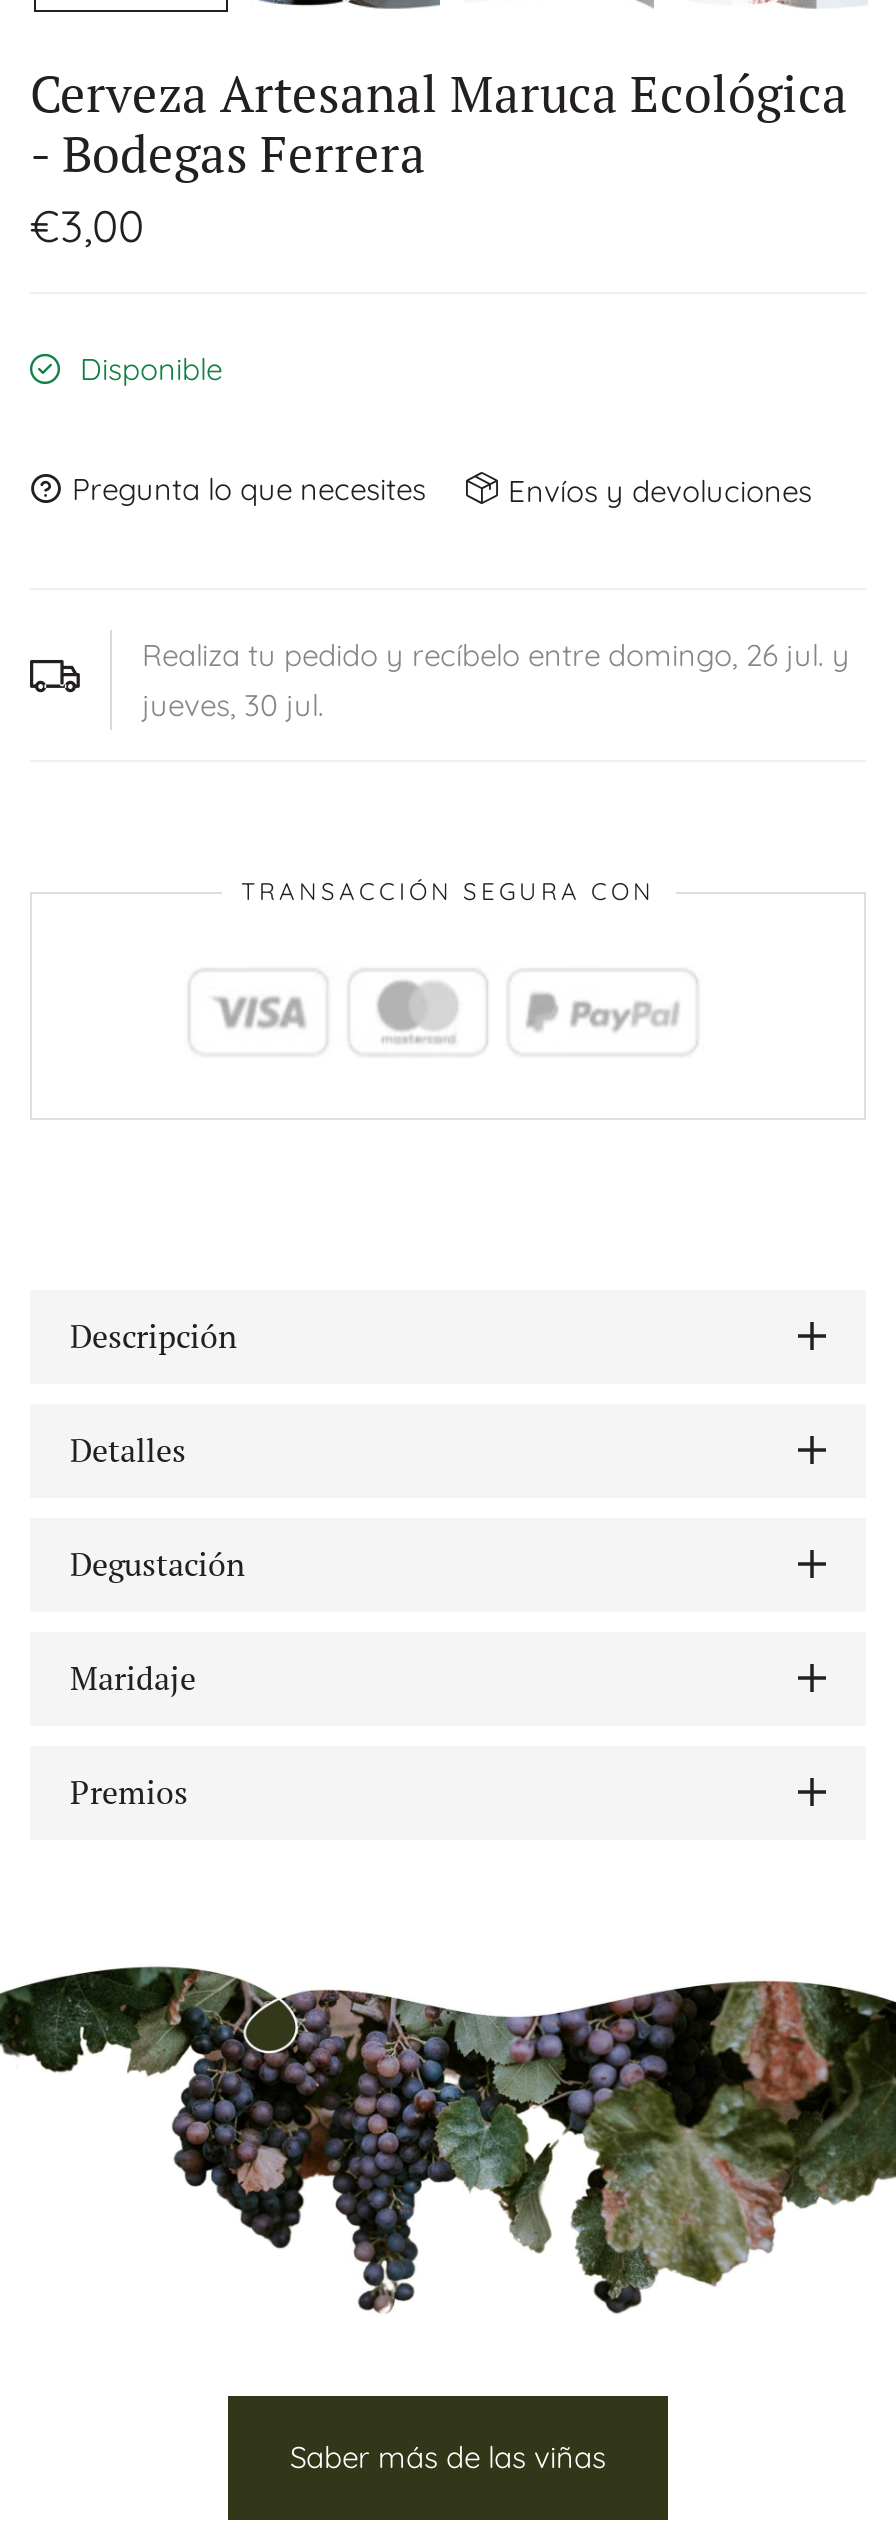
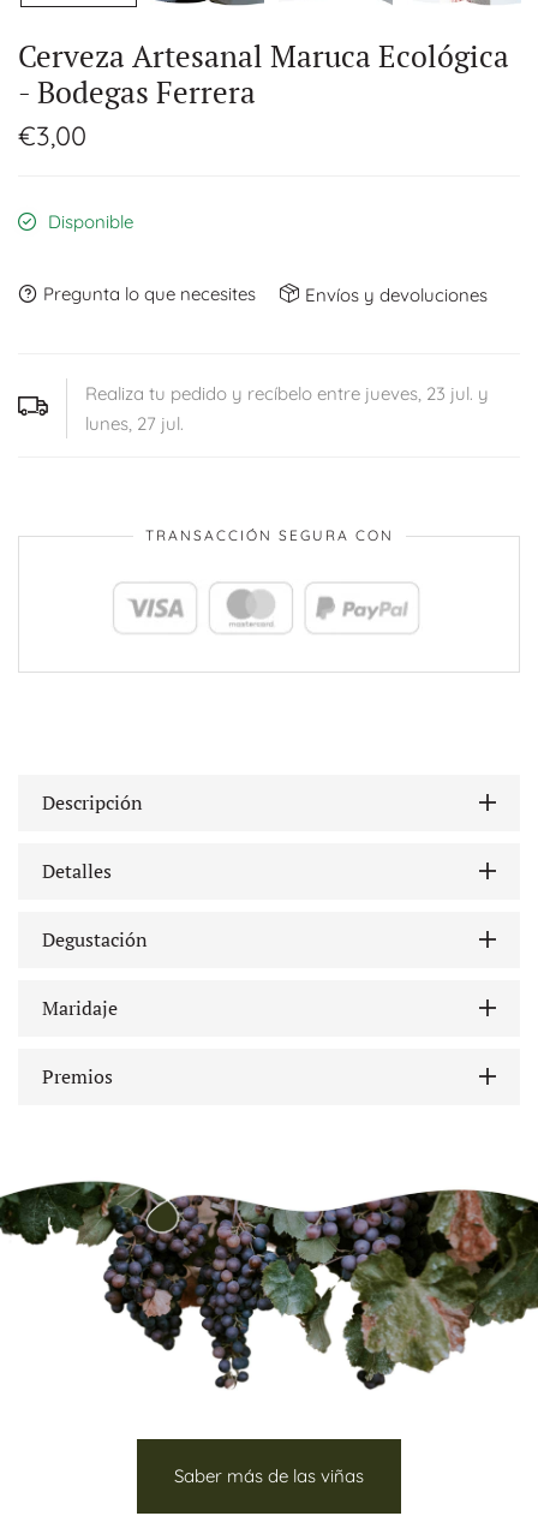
- Realiza tu pedido y recíbelo entre domingo, 26 jul. y
+ Realiza tu pedido y recíbelo entre jueves, 23 jul. y

- jueves, 30 jul.
+ lunes, 27 jul.
